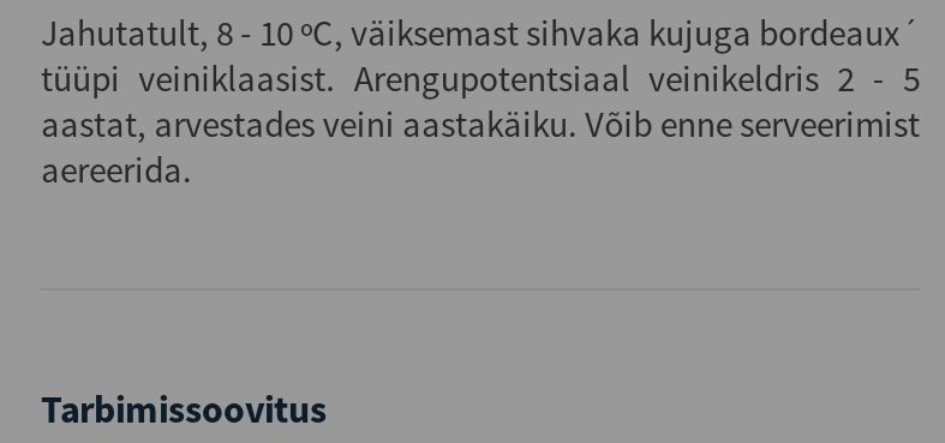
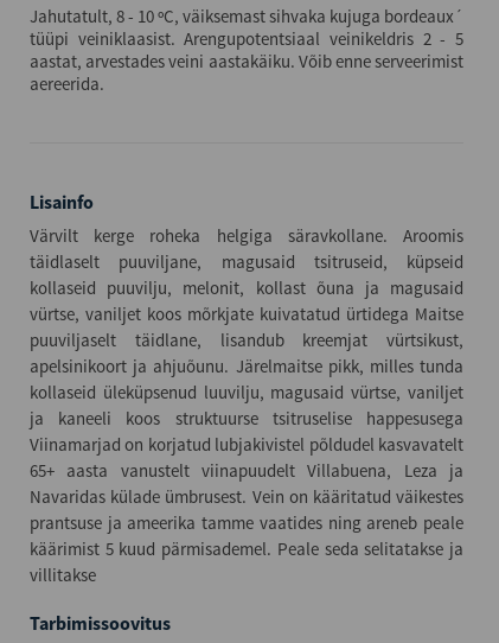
+ Lisainfo
+ Värvilt kerge roheka helgiga säravkollane. Aroomis
+ täidlaselt puuviljane, magusaid tsitruseid, küpseid
+ kollaseid puuvilju, melonit, kollast õuna ja magusaid
+ vürtse, vaniljet koos mõrkjate kuivatatud ürtidega Maitse
+ puuviljaselt täidlane, lisandub kreemjat vürtsikust,
+ apelsinikoort ja ahjuõunu. Järelmaitse pikk, milles tunda
+ kollaseid üleküpsenud luuvilju, magusaid vürtse, vaniljet
+ ja kaneeli koos struktuurse tsitruselise happesusega
+ Viinamarjad on korjatud lubjakivistel põldudel kasvavatelt
+ 65+ aasta vanustelt viinapuudelt Villabuena, Leza ja
+ Navaridas külade ümbrusest. Vein on kääritatud väikestes
+ prantsuse ja ameerika tamme vaatides ning areneb peale
+ käärimist 5 kuud pärmisademel. Peale seda selitatakse ja
+ villitakse
